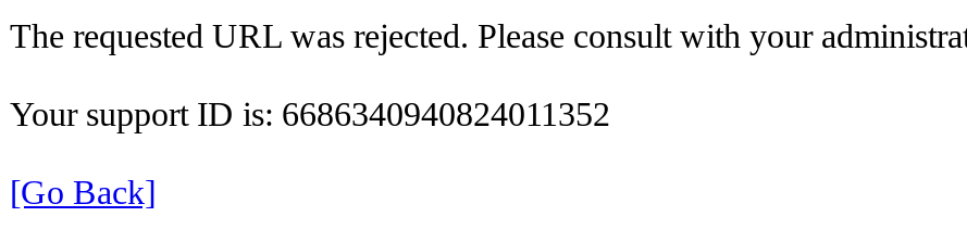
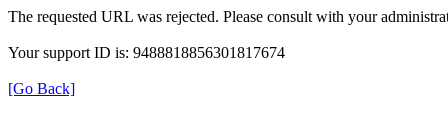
- Your support ID is: 6686340940824011352
+ Your support ID is: 9488818856301817674
